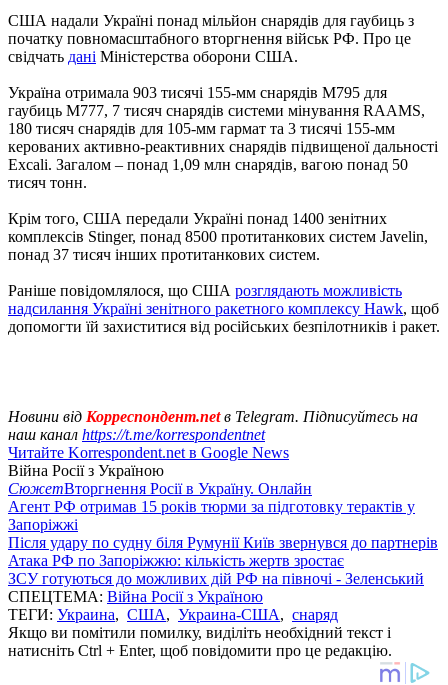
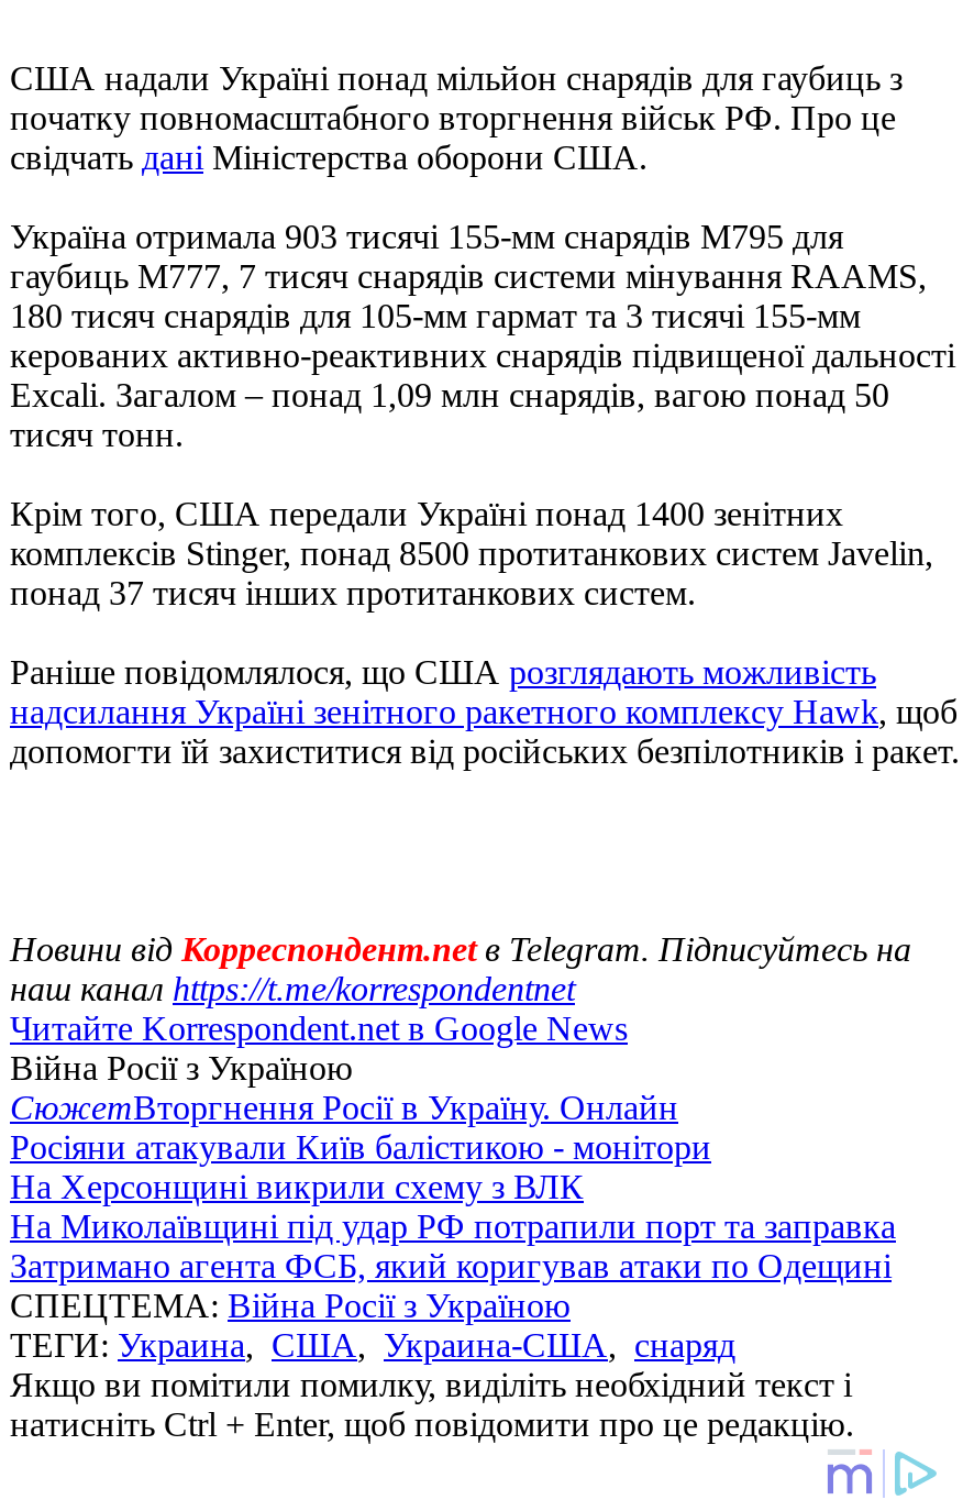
- Агент РФ отримав 15 років тюрми за підготовку терактів у
- Запоріжжі
- Після удару по судну біля Румунії Київ звернувся до партнерів
- Атака РФ по Запоріжжю: кількість жертв зростає
- ЗСУ готуються до можливих дій РФ на півночі - Зеленський
+ Росіяни атакували Київ балістикою - монітори
+ На Херсонщині викрили схему з ВЛК
+ На Миколаївщині під удар РФ потрапили порт та заправка
+ Затримано агента ФСБ, який коригував атаки по Одещині
